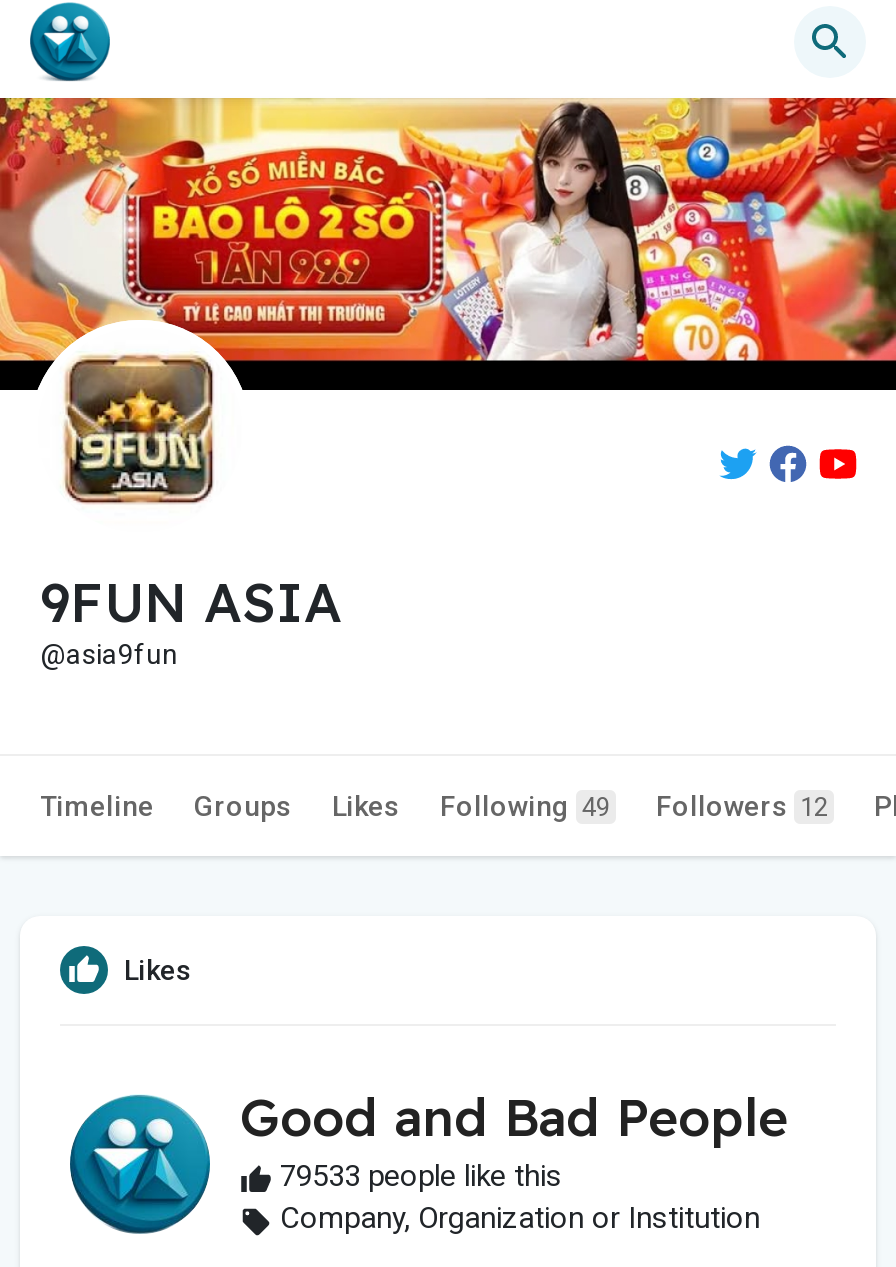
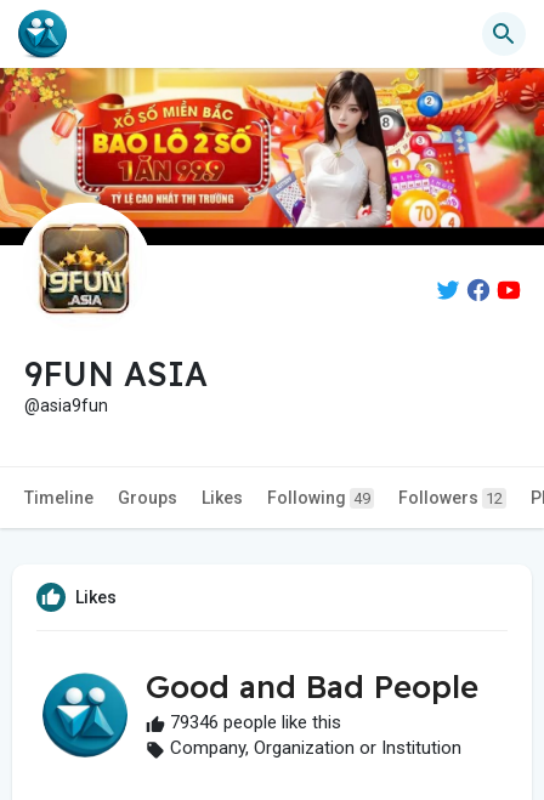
- 79533 people like this
+ 79346 people like this
